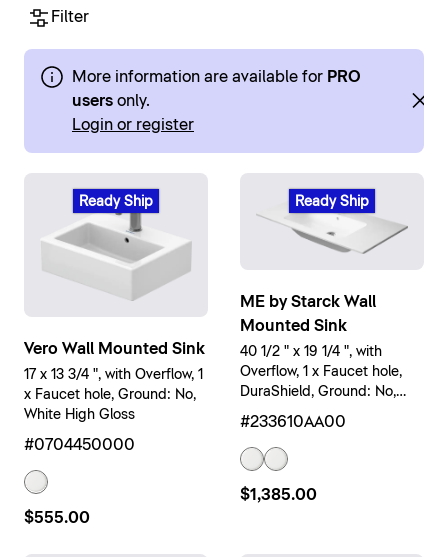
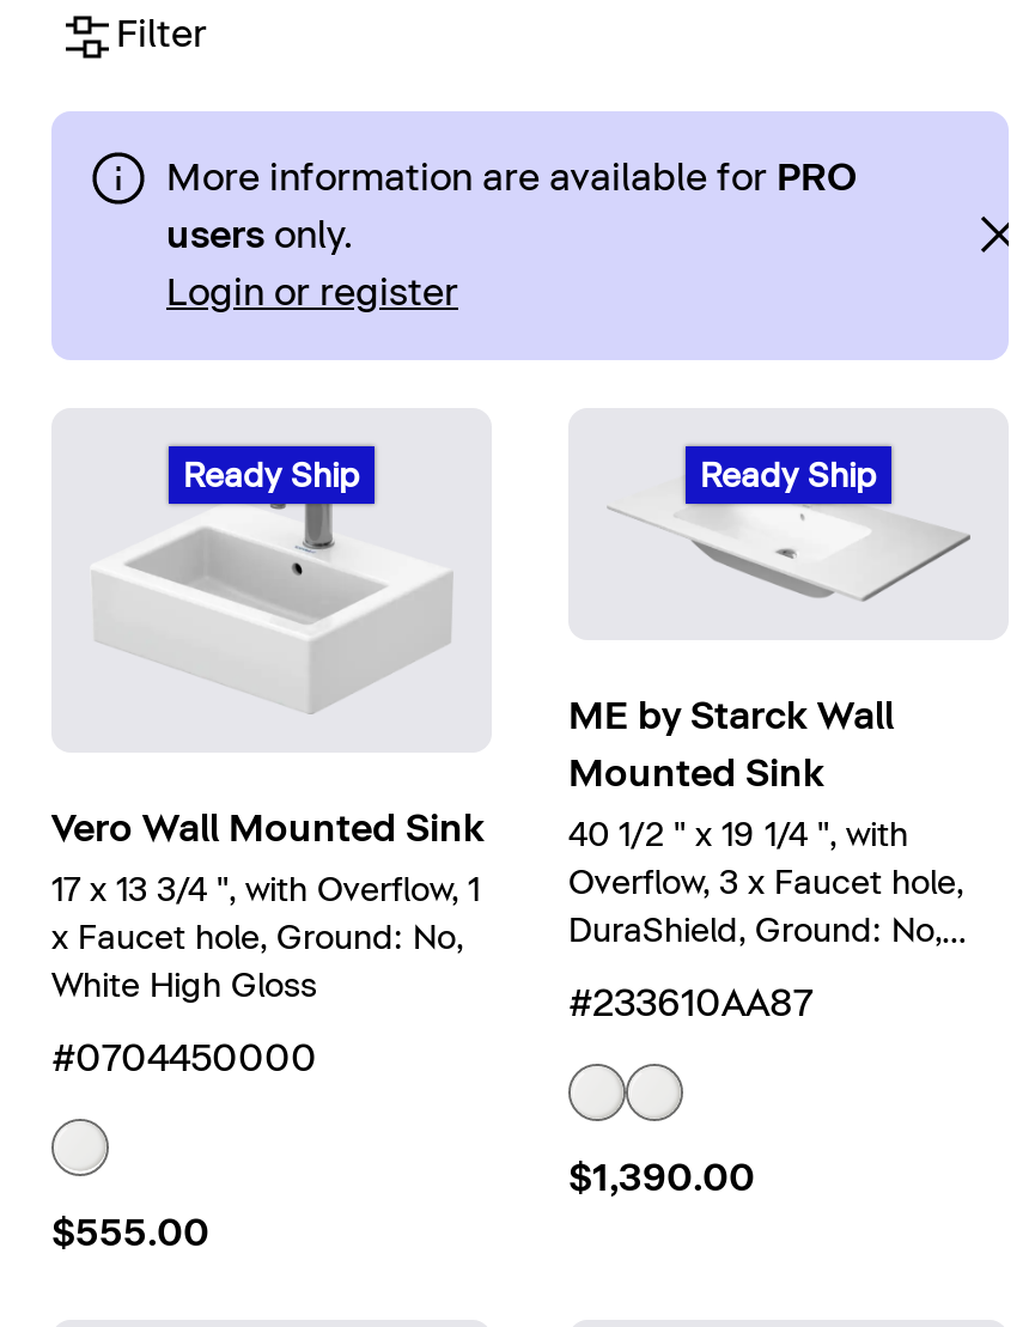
- Overflow, 1 x Faucet hole,
+ Overflow, 3 x Faucet hole,

- #233610AA00
+ #233610AA87

- $1,385.00
+ $1,390.00
